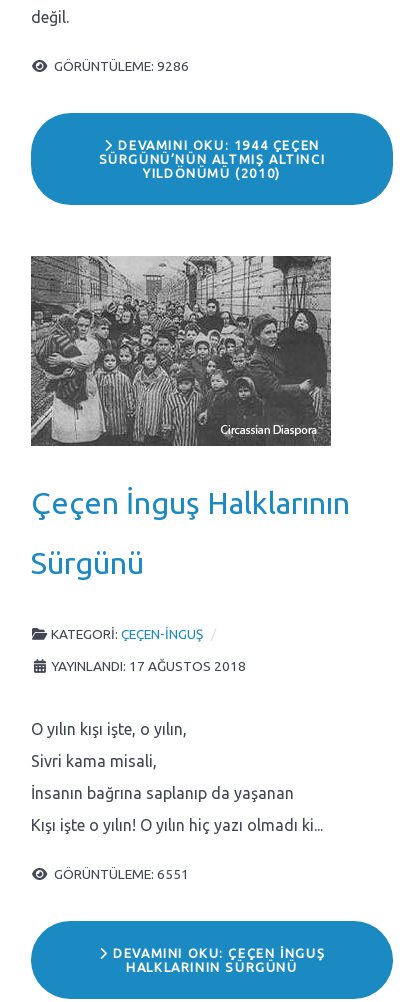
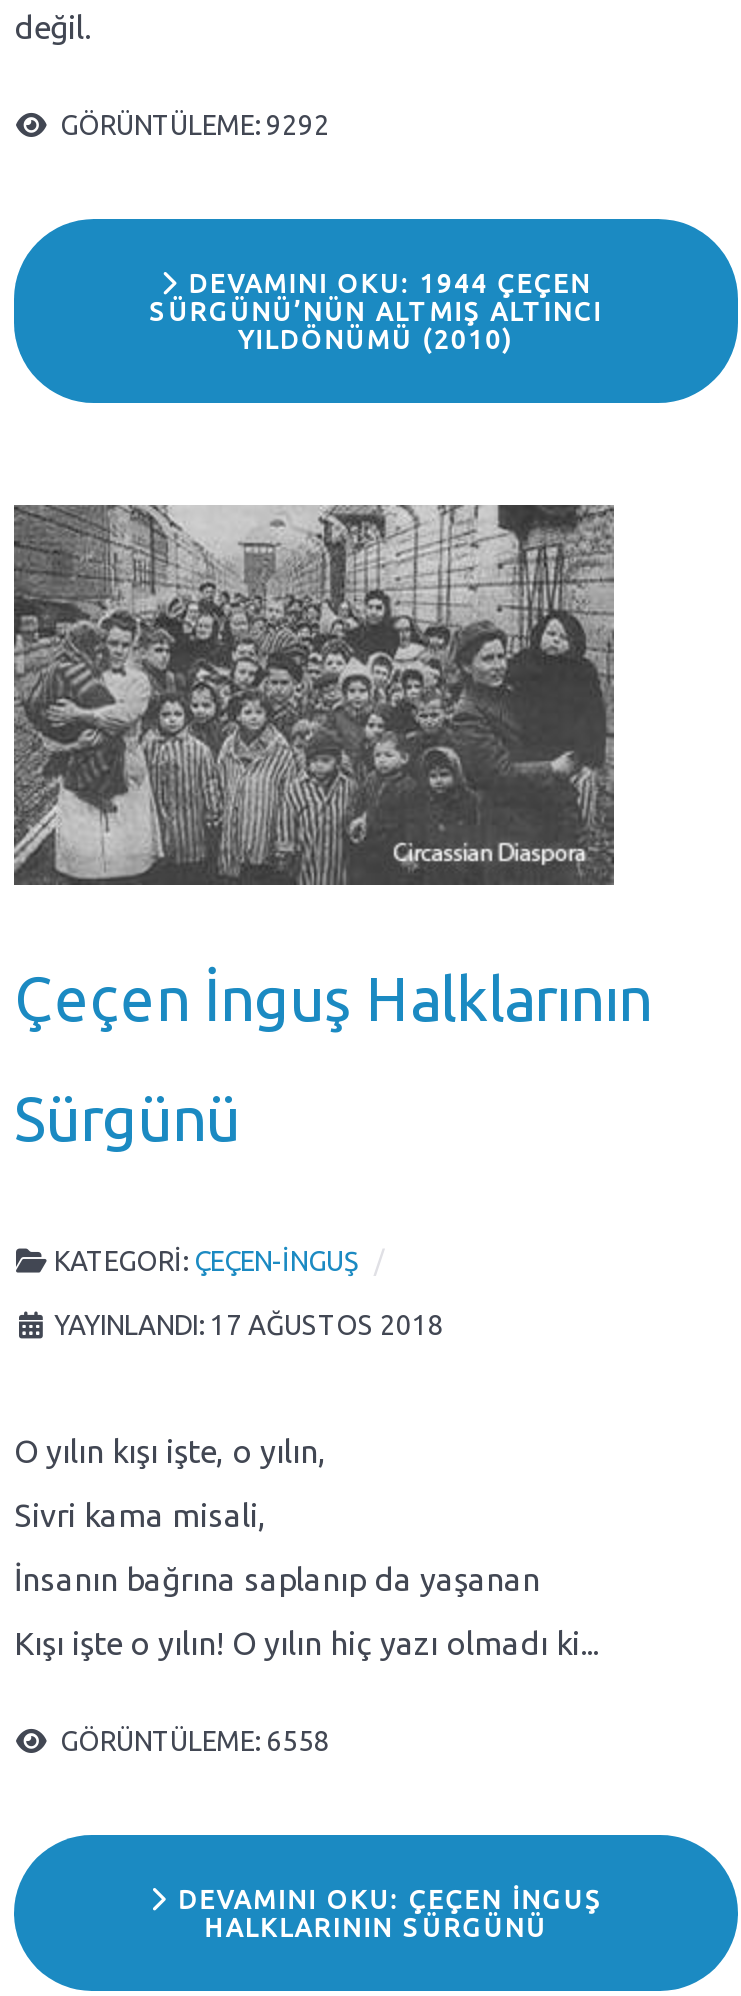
- GÖRÜNTÜLEME: 9286
+ GÖRÜNTÜLEME: 9292

- GÖRÜNTÜLEME: 6551
+ GÖRÜNTÜLEME: 6558
